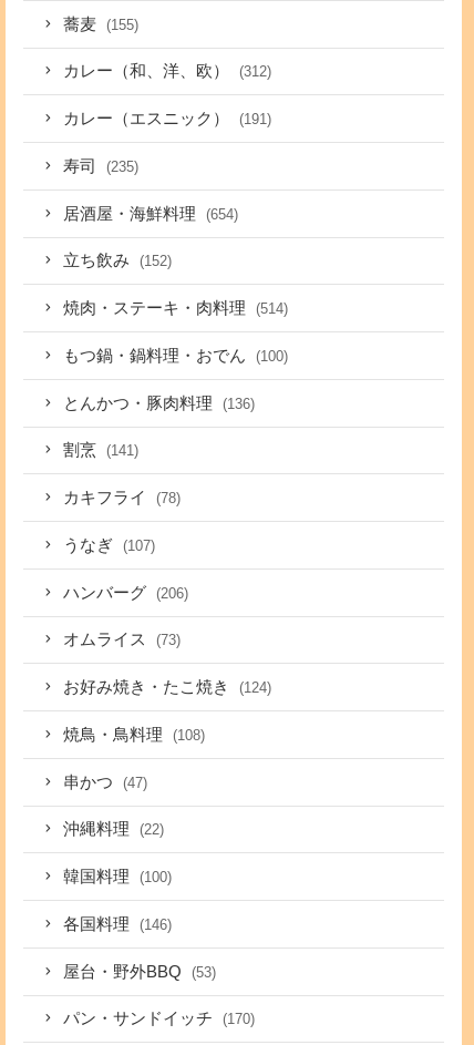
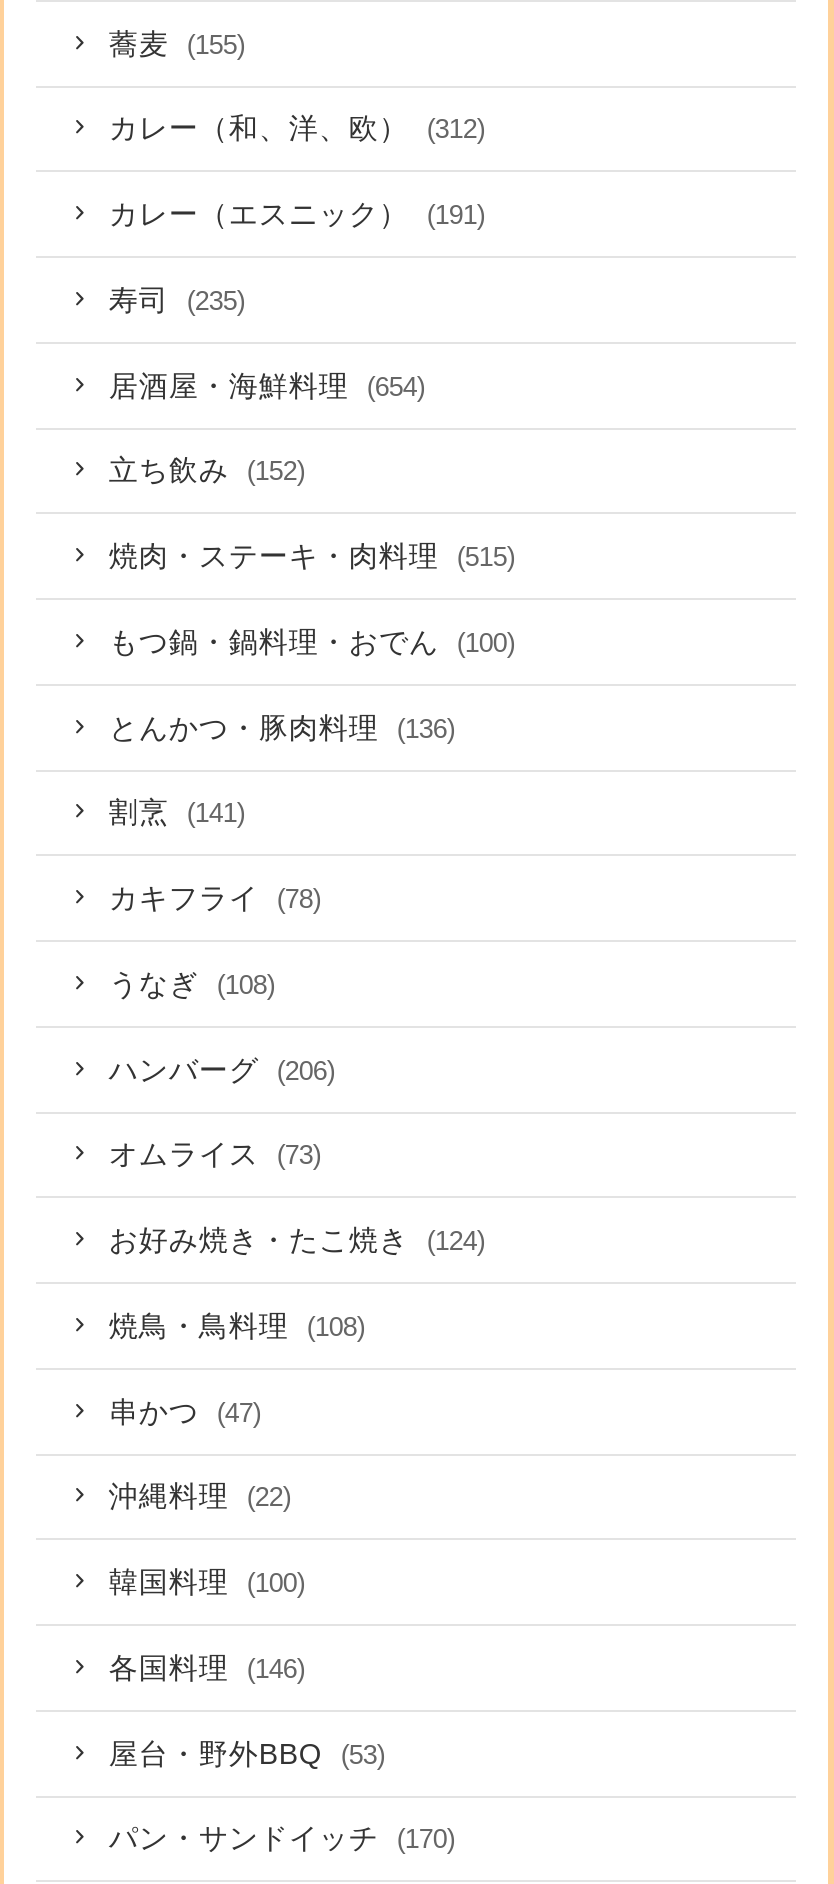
- 焼肉・ステーキ・肉料理 (514)
+ 焼肉・ステーキ・肉料理 (515)

- うなぎ (107)
+ うなぎ (108)
